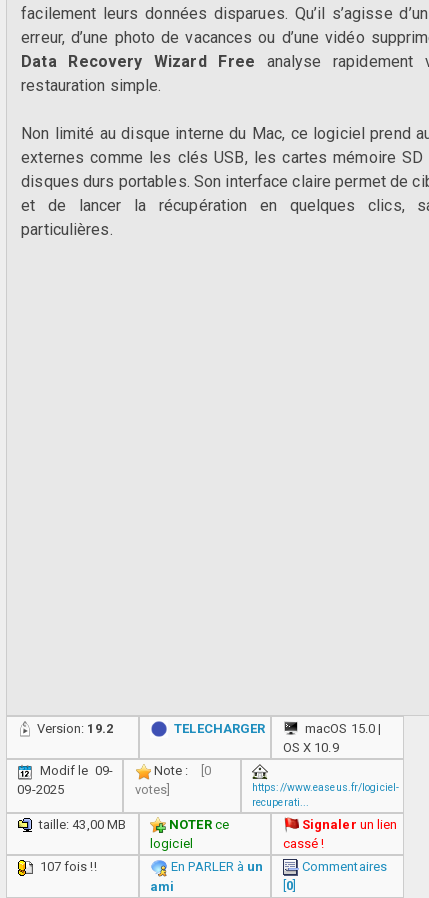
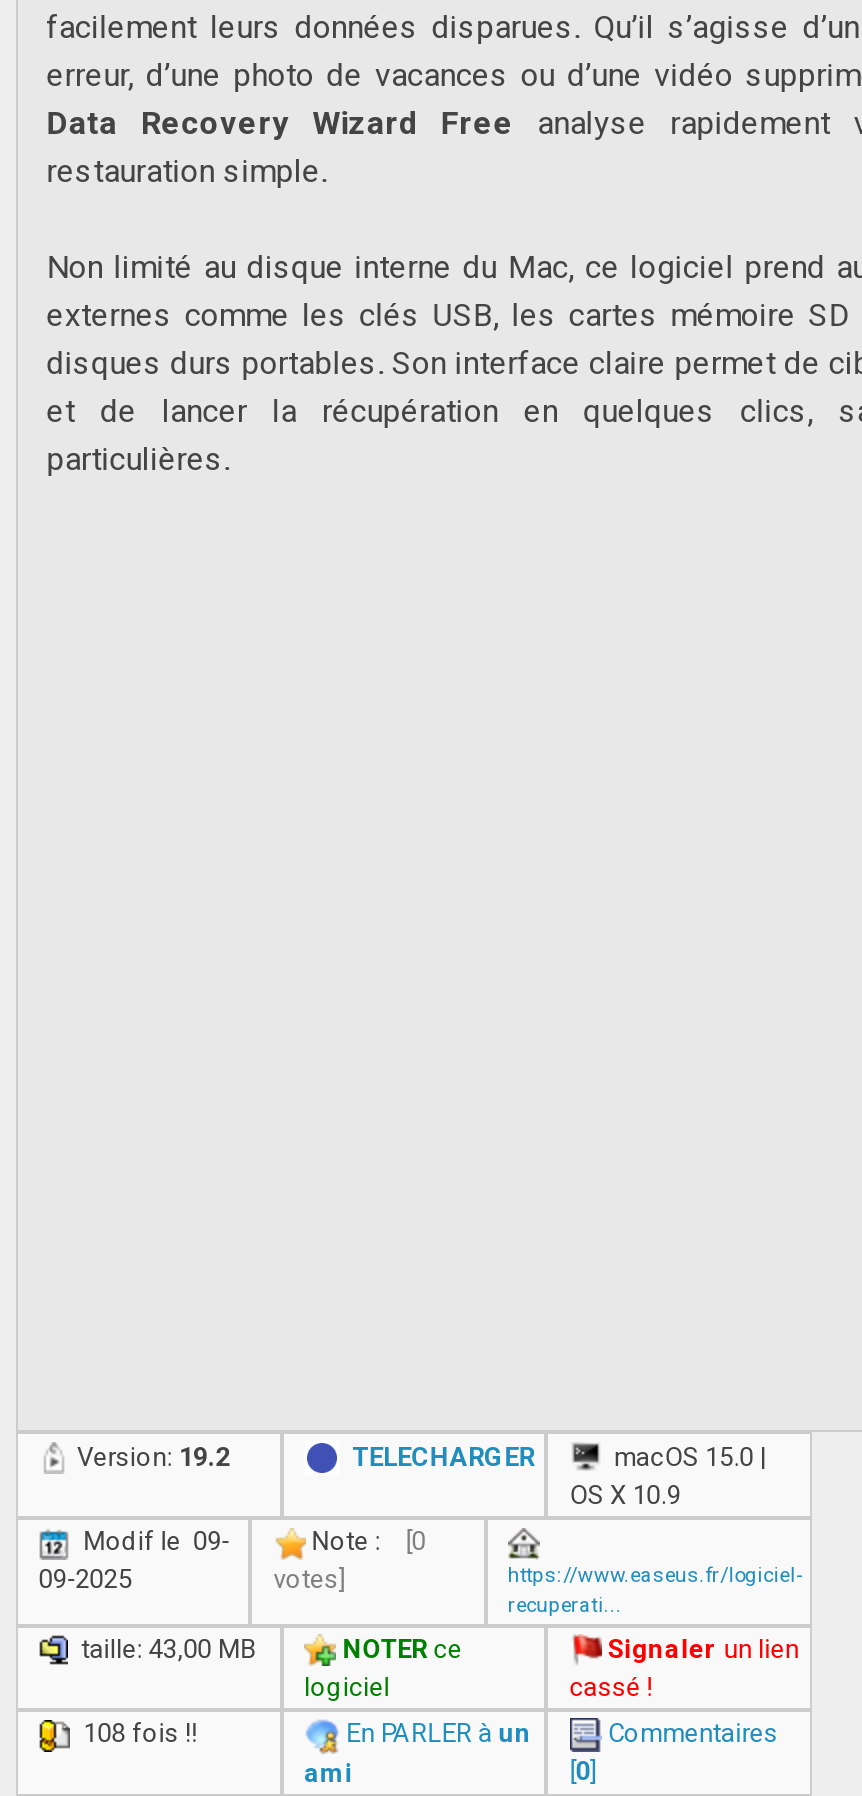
- 107 fois !!
+ 108 fois !!
